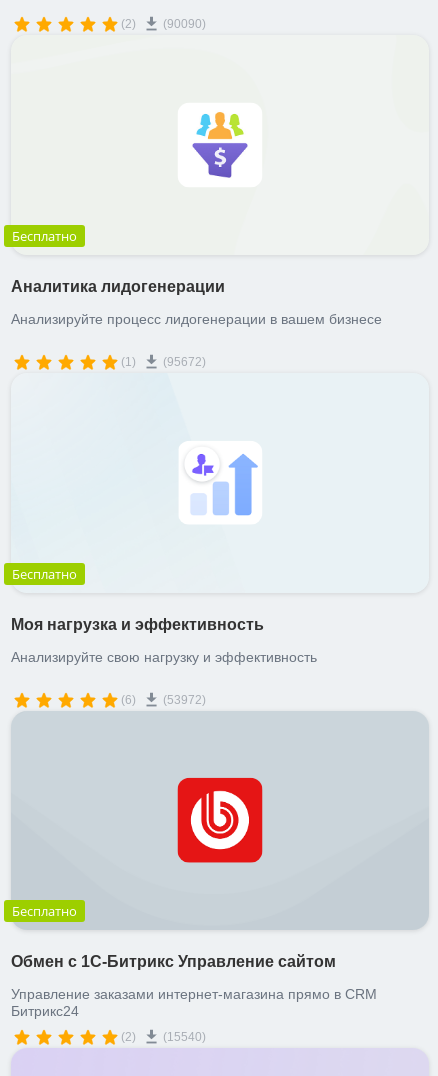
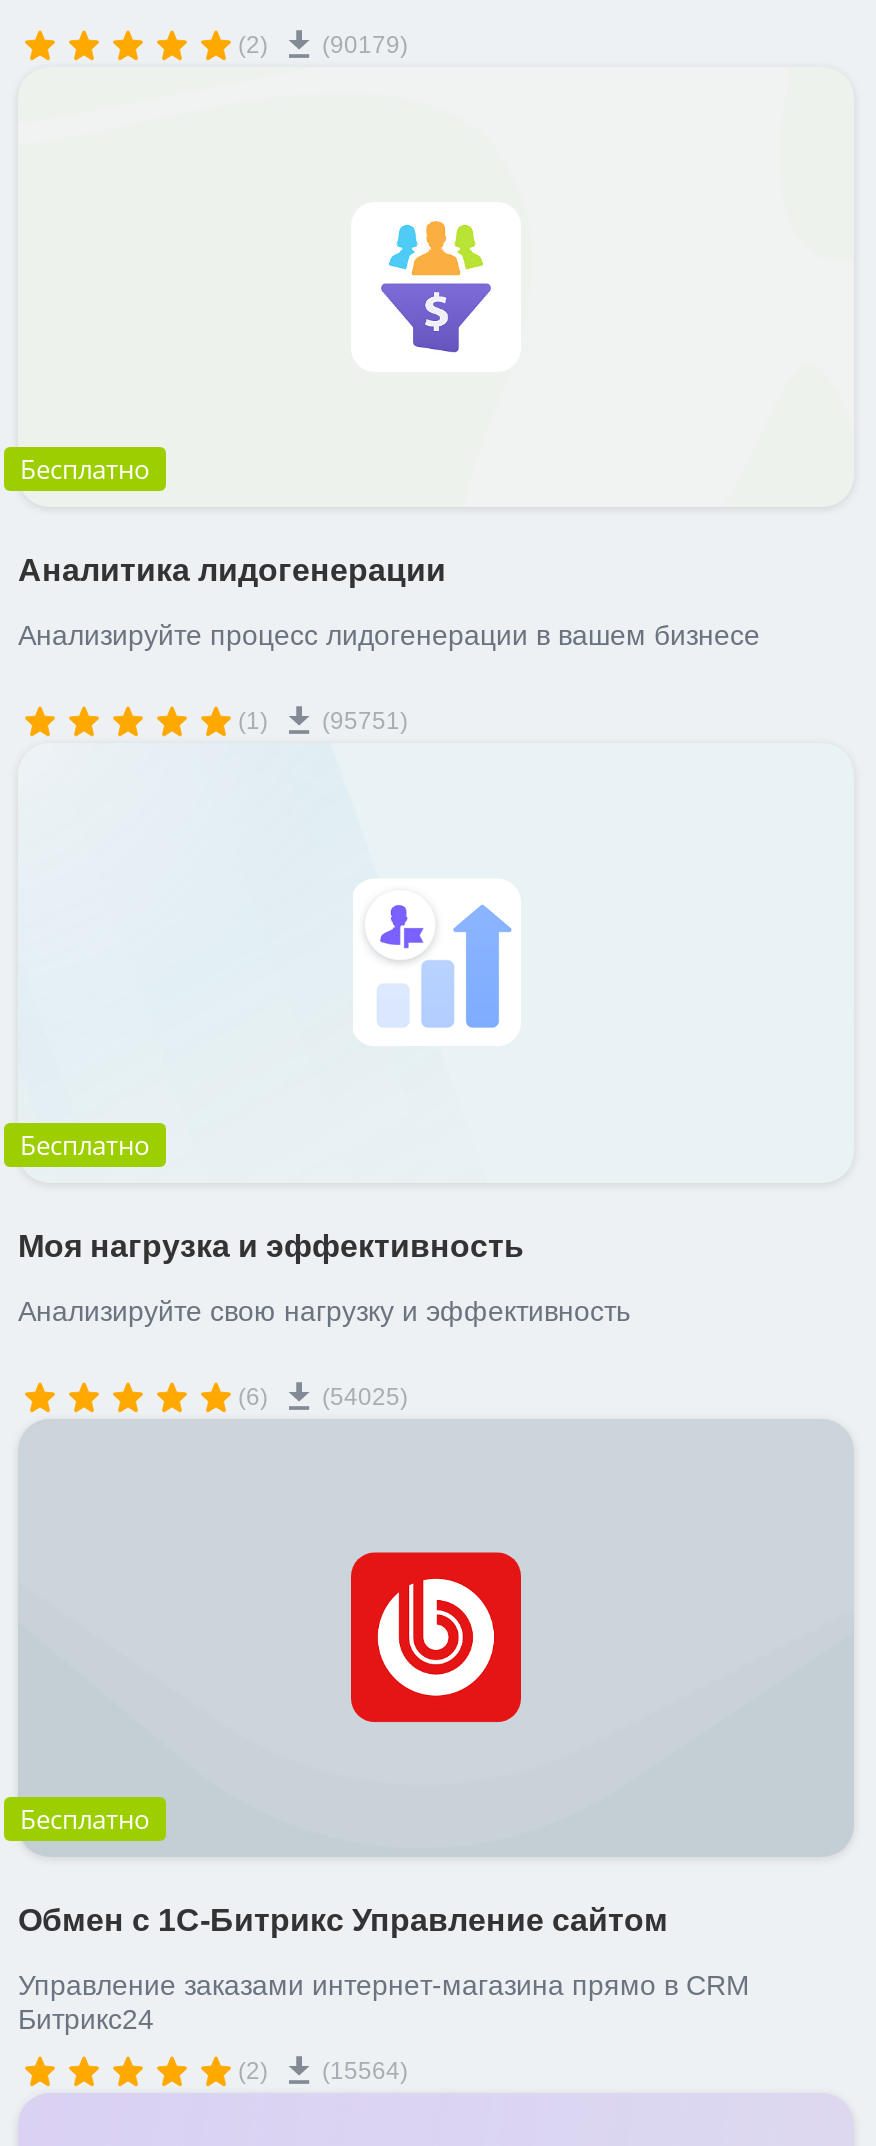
- (2) (90090)
+ (2) (90179)

- (1) (95672)
+ (1) (95751)

- (6) (53972)
+ (6) (54025)

- (2) (15540)
+ (2) (15564)
